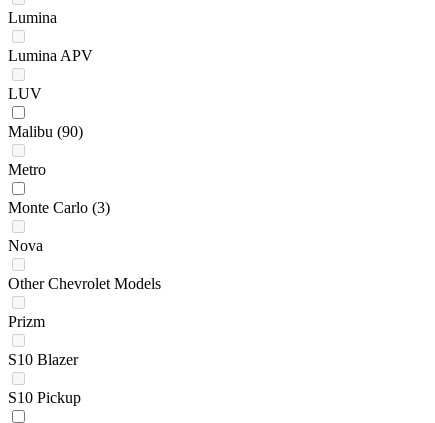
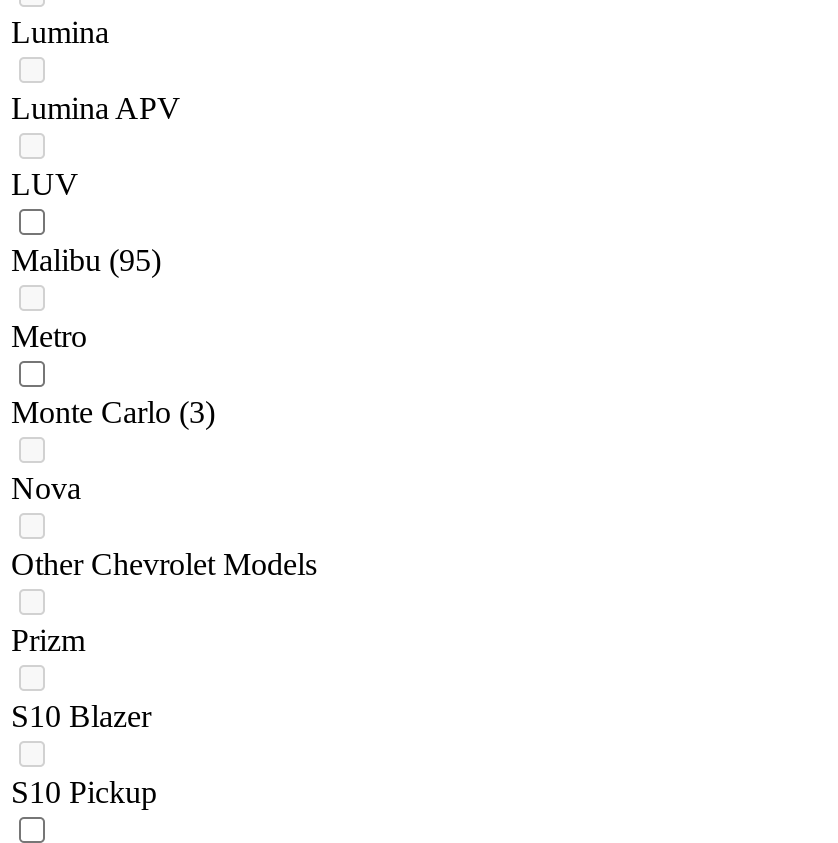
- Malibu (90)
+ Malibu (95)
